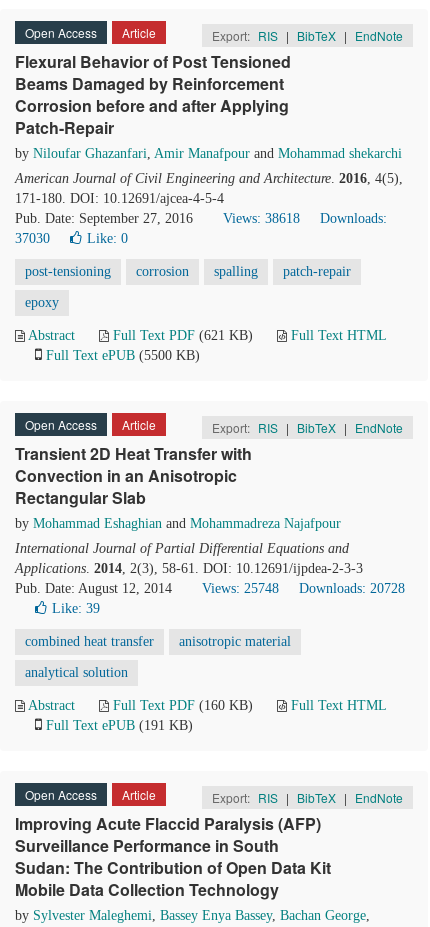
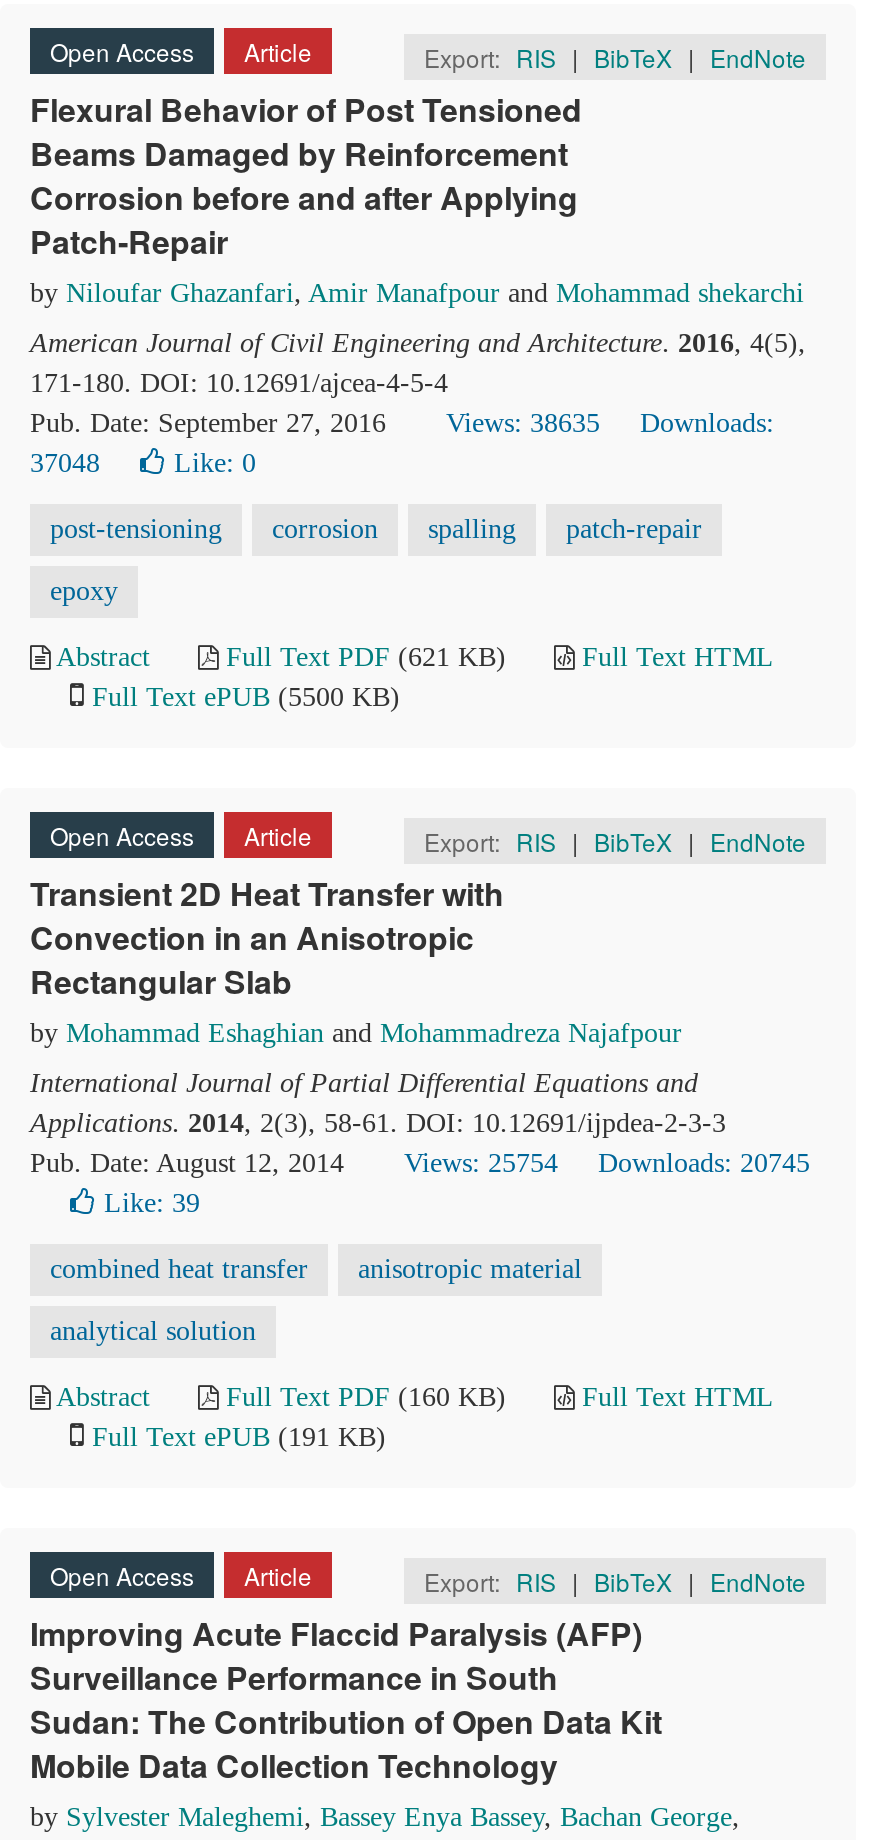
- Pub. Date: September 27, 2016 Views: 38618 Downloads:
+ Pub. Date: September 27, 2016 Views: 38635 Downloads:

- 37030
+ 37048

- Views: 25748
+ Views: 25754

- Downloads: 20728
+ Downloads: 20745
